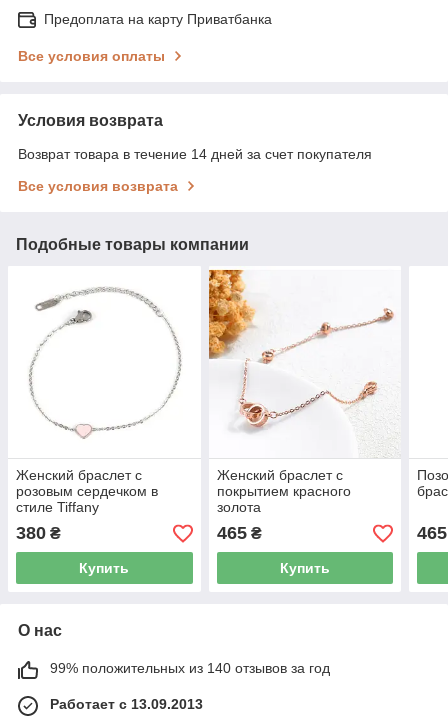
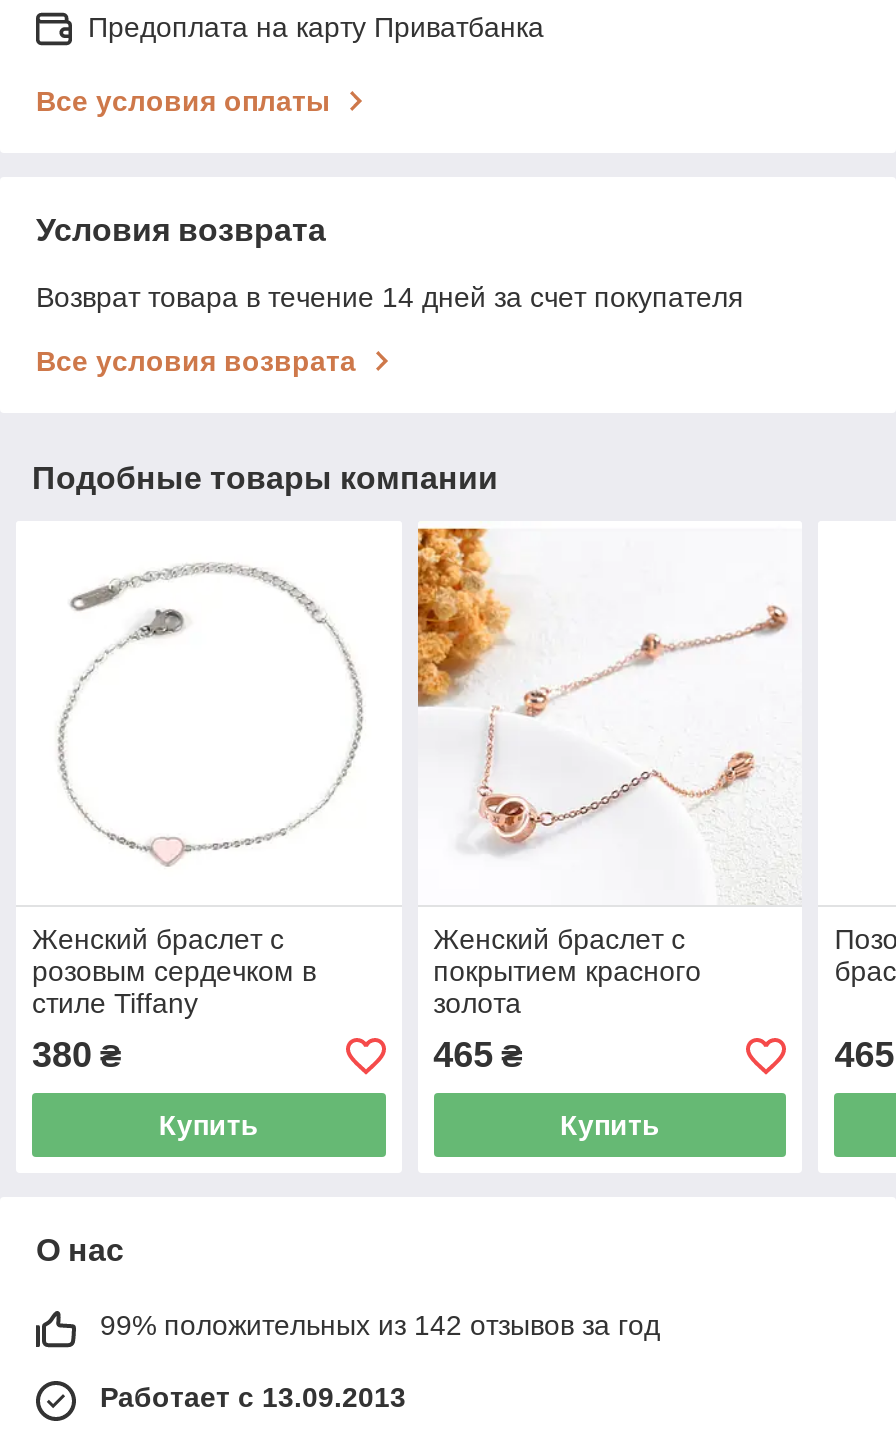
- 99% положительных из 140 отзывов за год
+ 99% положительных из 142 отзывов за год
